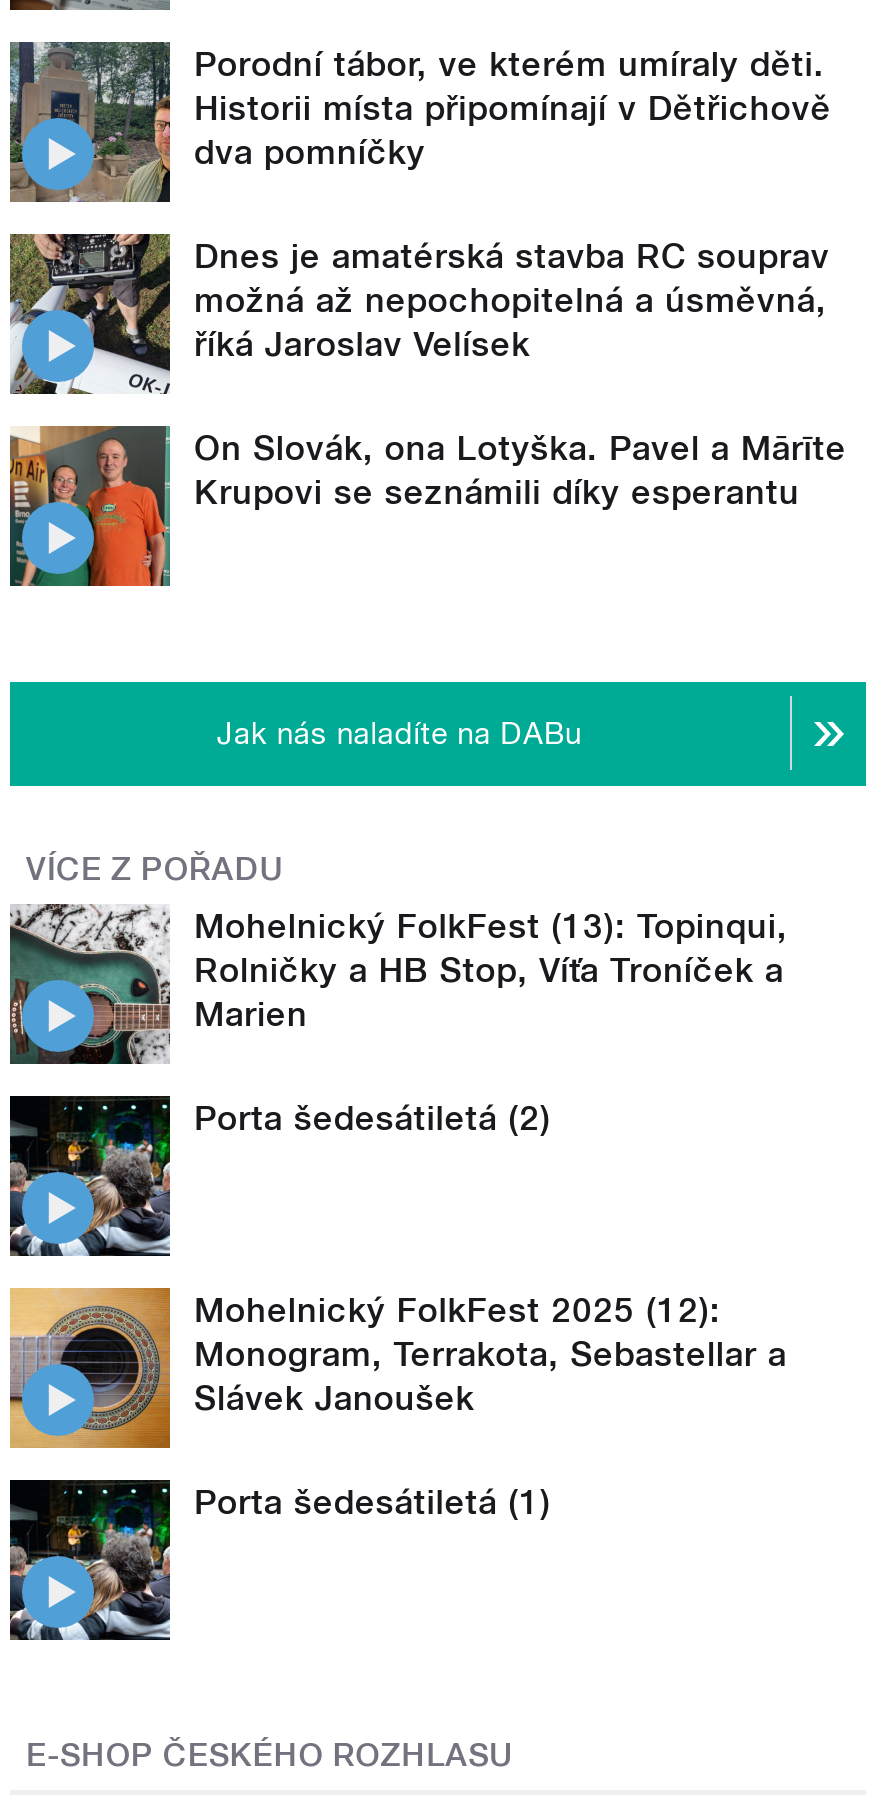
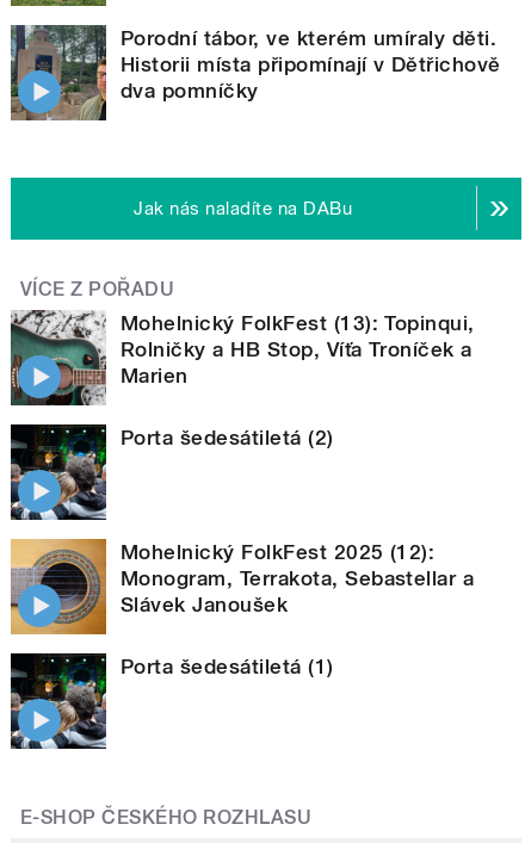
- [image]
- Dnes je amatérská stavba RC souprav
- možná až nepochopitelná a úsměvná,
- říká Jaroslav Velísek
- On Slovák, ona Lotyška. Pavel a Mārīte
- Krupovi se seznámili díky esperantu

- [image]
